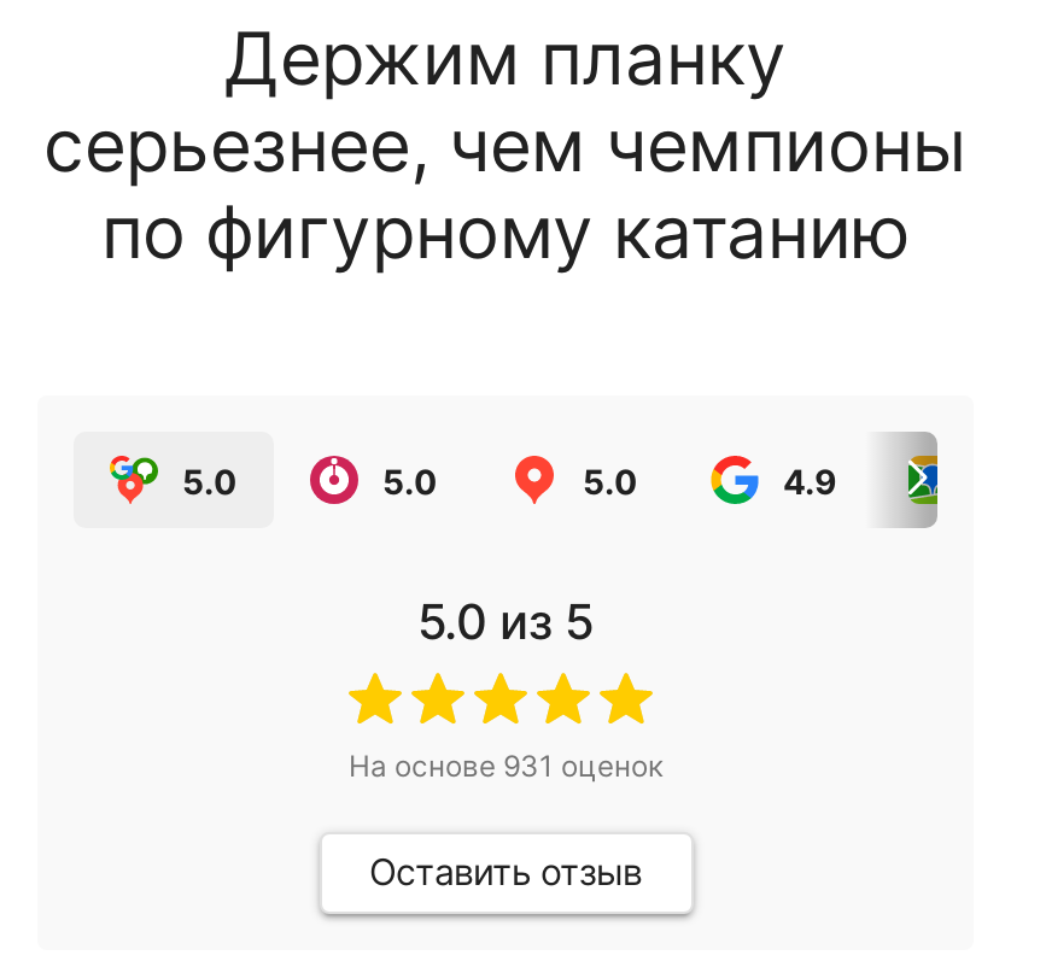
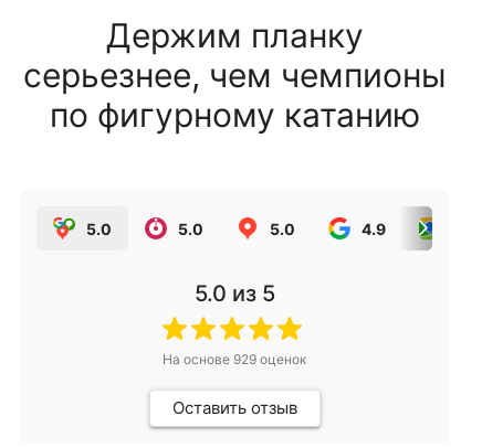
- На основе 931 оценок
+ На основе 929 оценок
